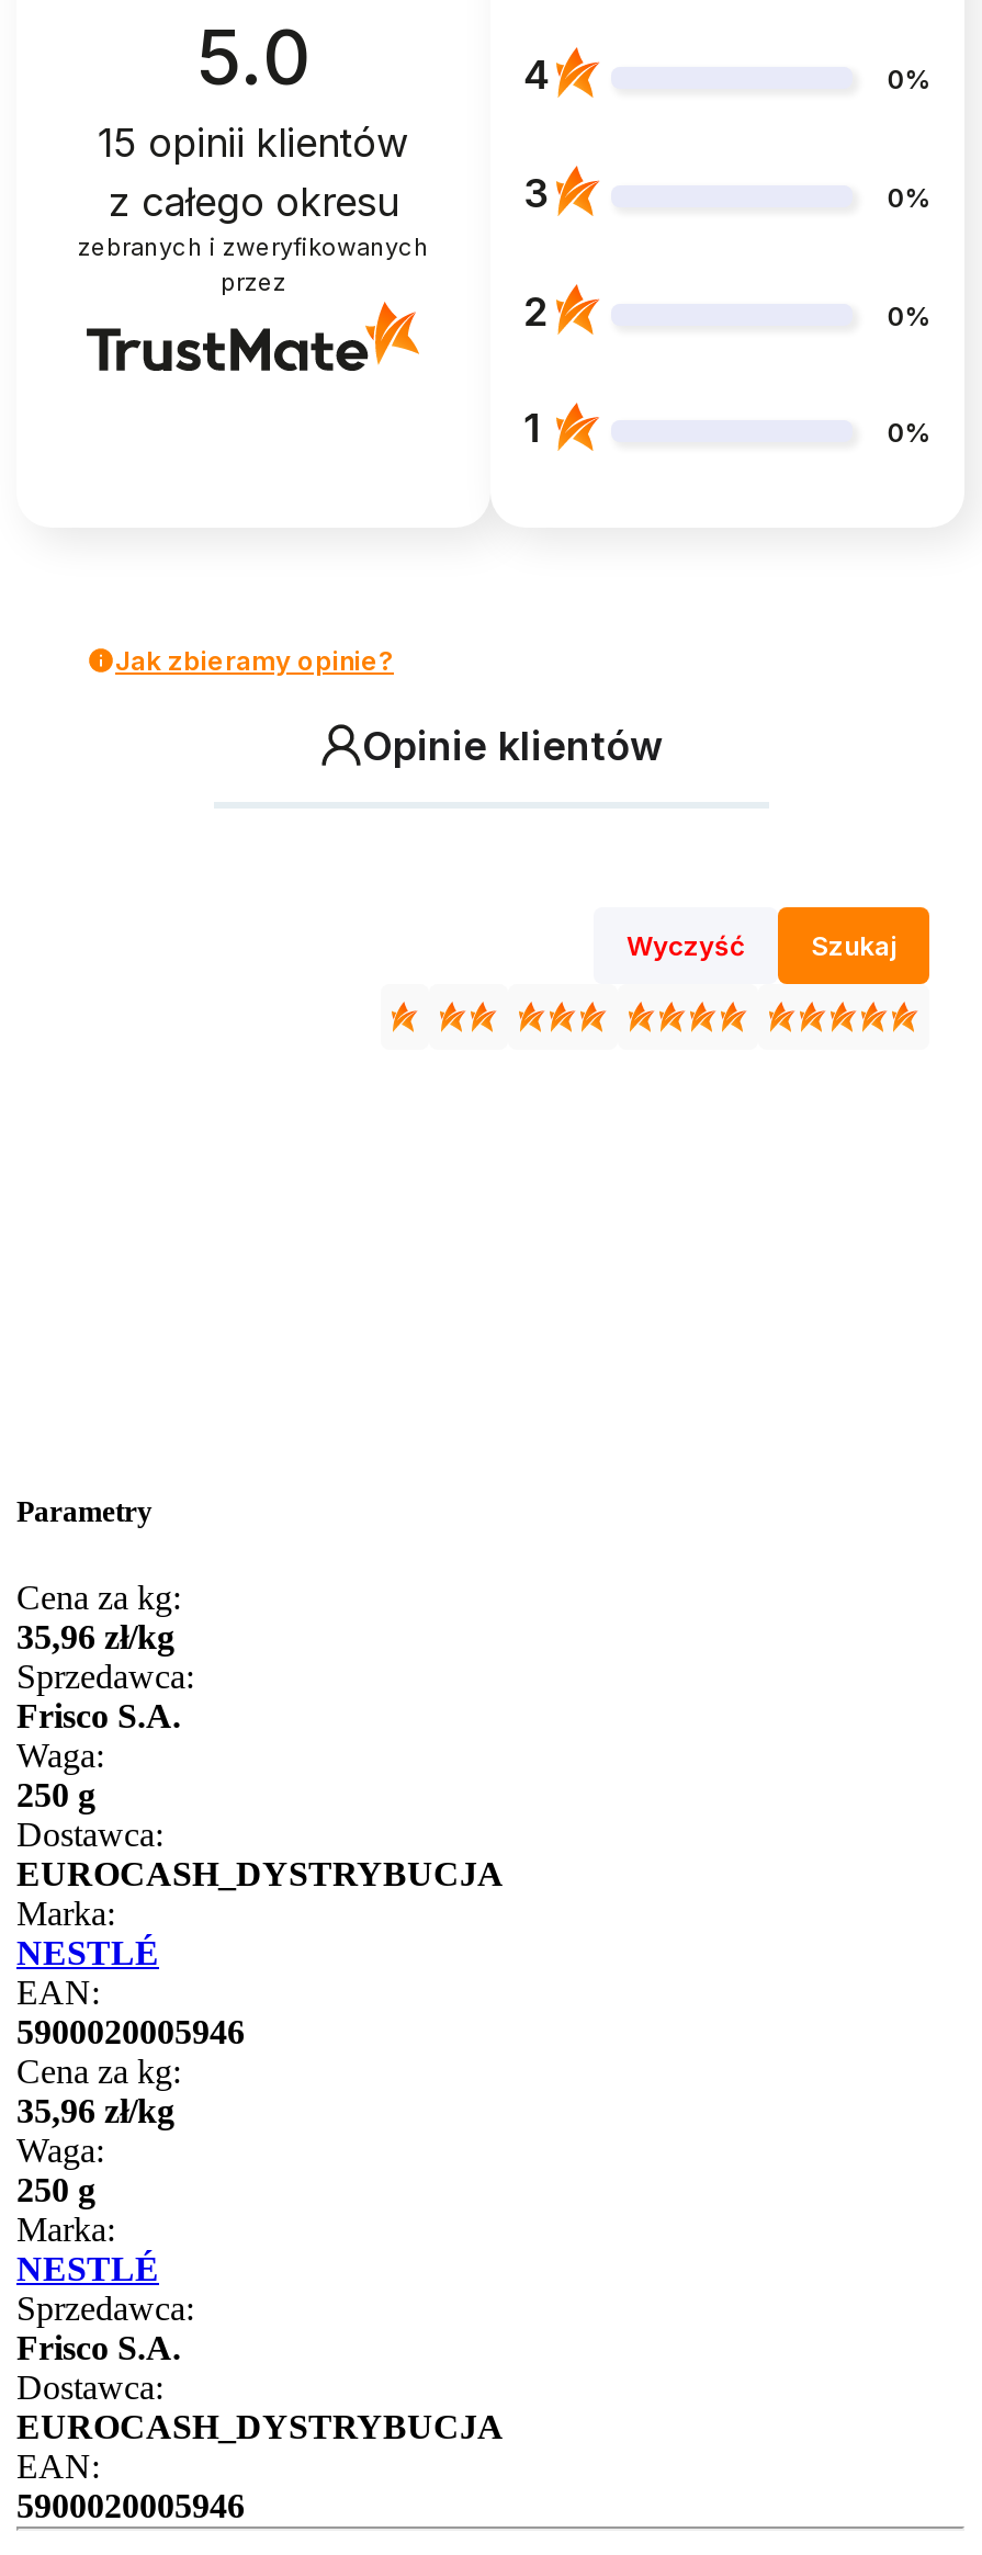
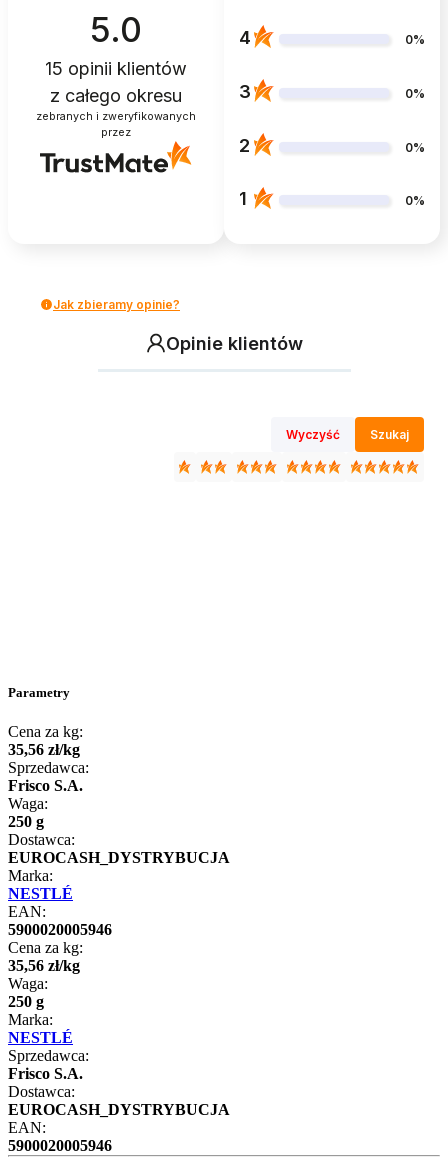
- 35,96 zł/kg
+ 35,56 zł/kg

- 35,96 zł/kg
+ 35,56 zł/kg
